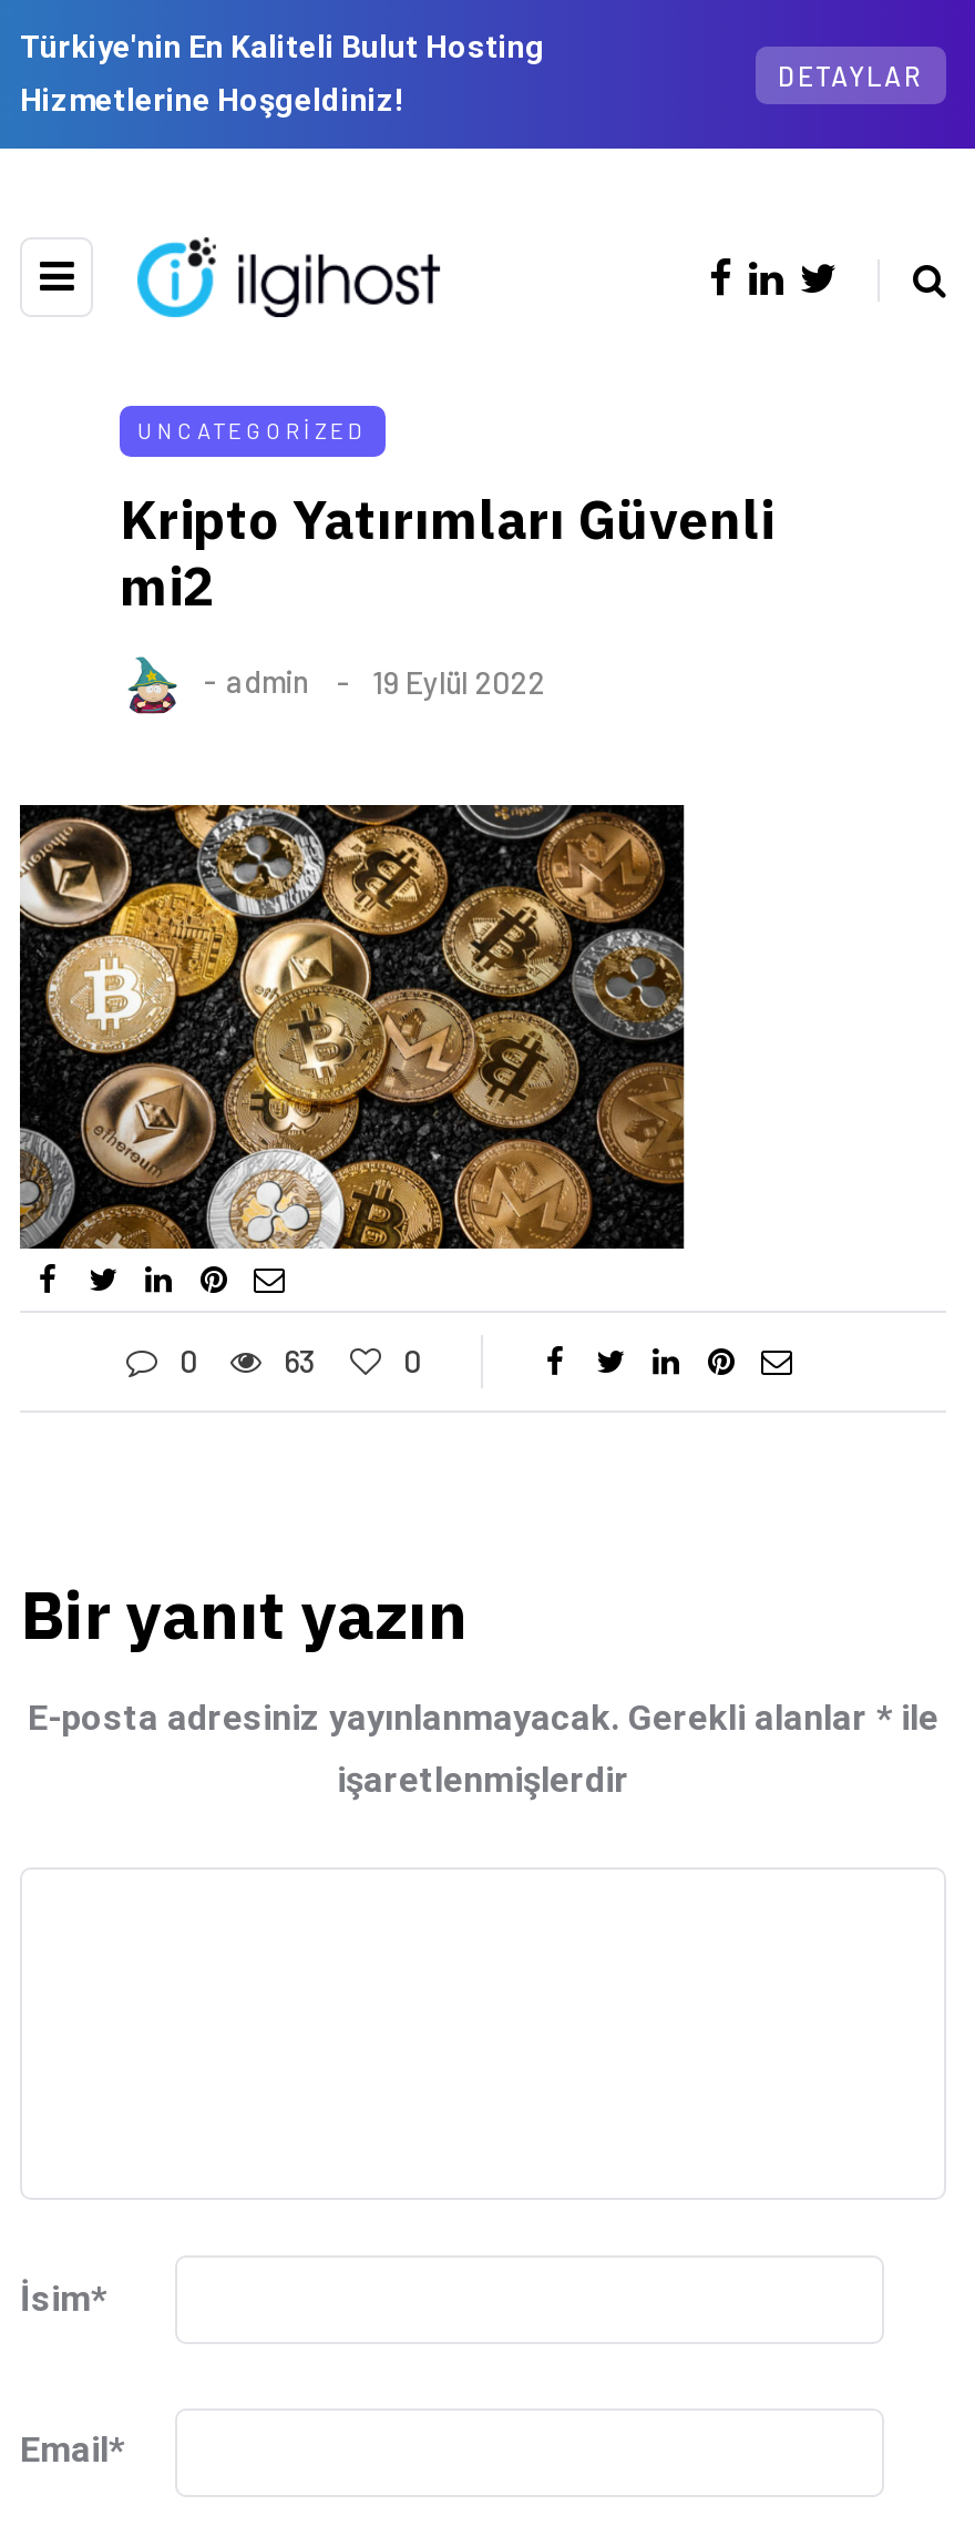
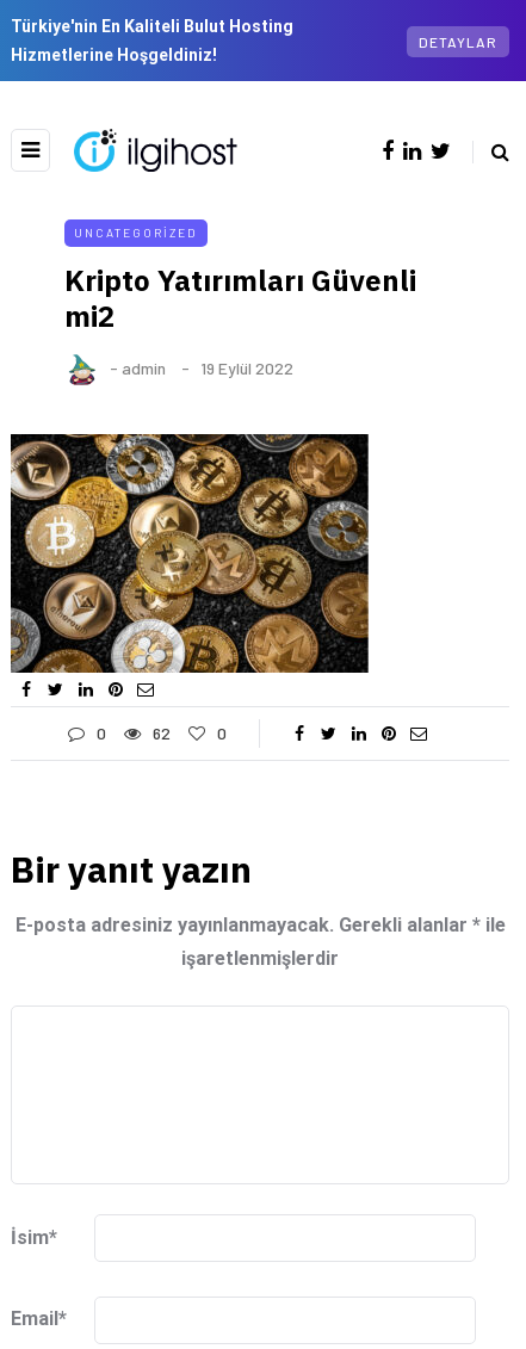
- 63
+ 62
